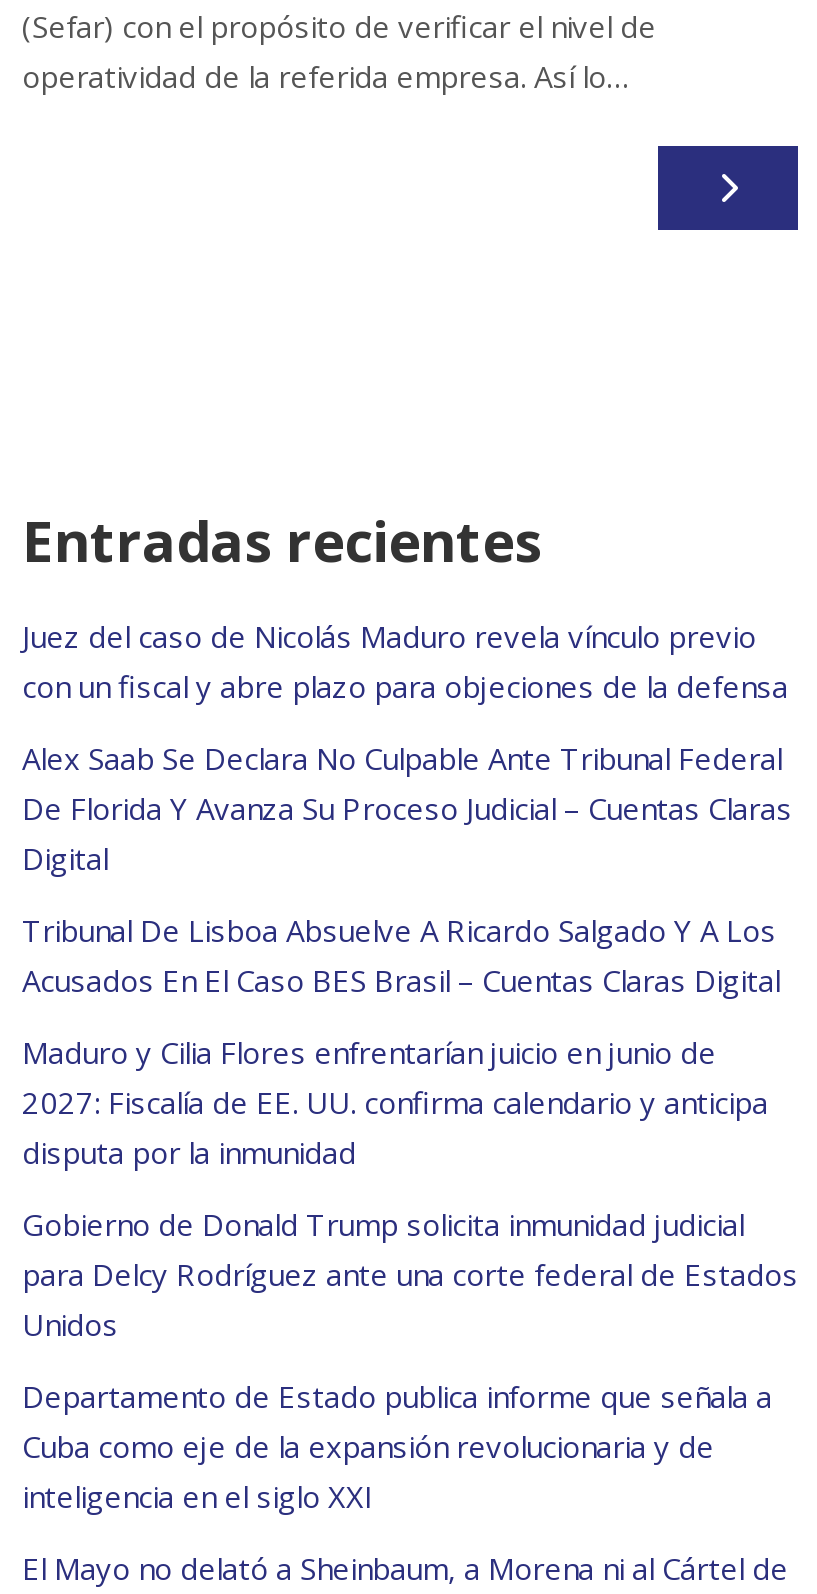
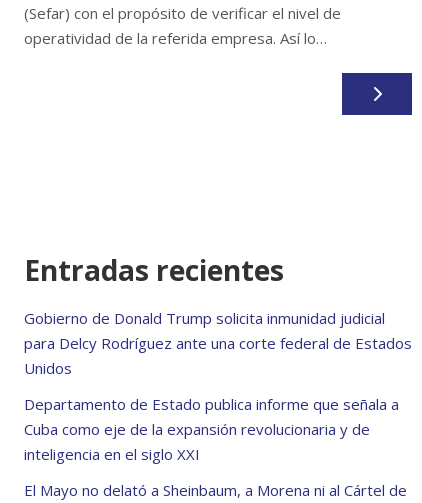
- Juez del caso de Nicolás Maduro revela vínculo previo
- con un fiscal y abre plazo para objeciones de la defensa
- Alex Saab Se Declara No Culpable Ante Tribunal Federal
- De Florida Y Avanza Su Proceso Judicial – Cuentas Claras
- Digital
- Tribunal De Lisboa Absuelve A Ricardo Salgado Y A Los
- Acusados En El Caso BES Brasil – Cuentas Claras Digital
- Maduro y Cilia Flores enfrentarían juicio en junio de
- 2027: Fiscalía de EE. UU. confirma calendario y anticipa
- disputa por la inmunidad
